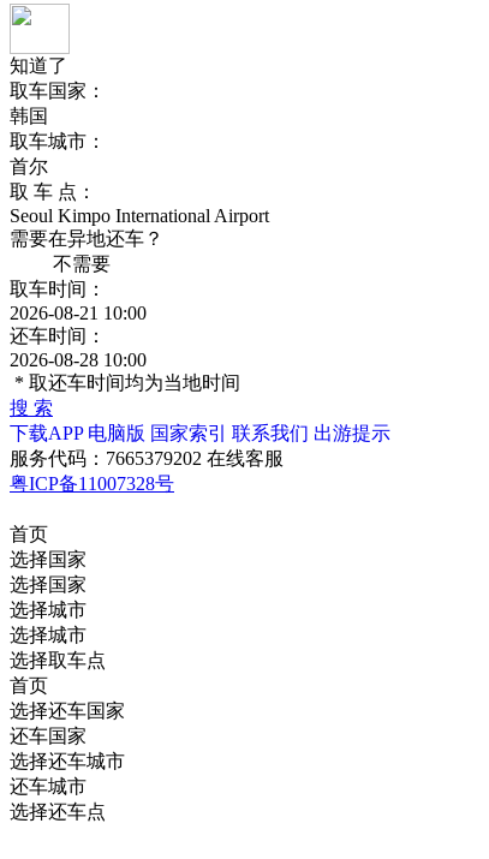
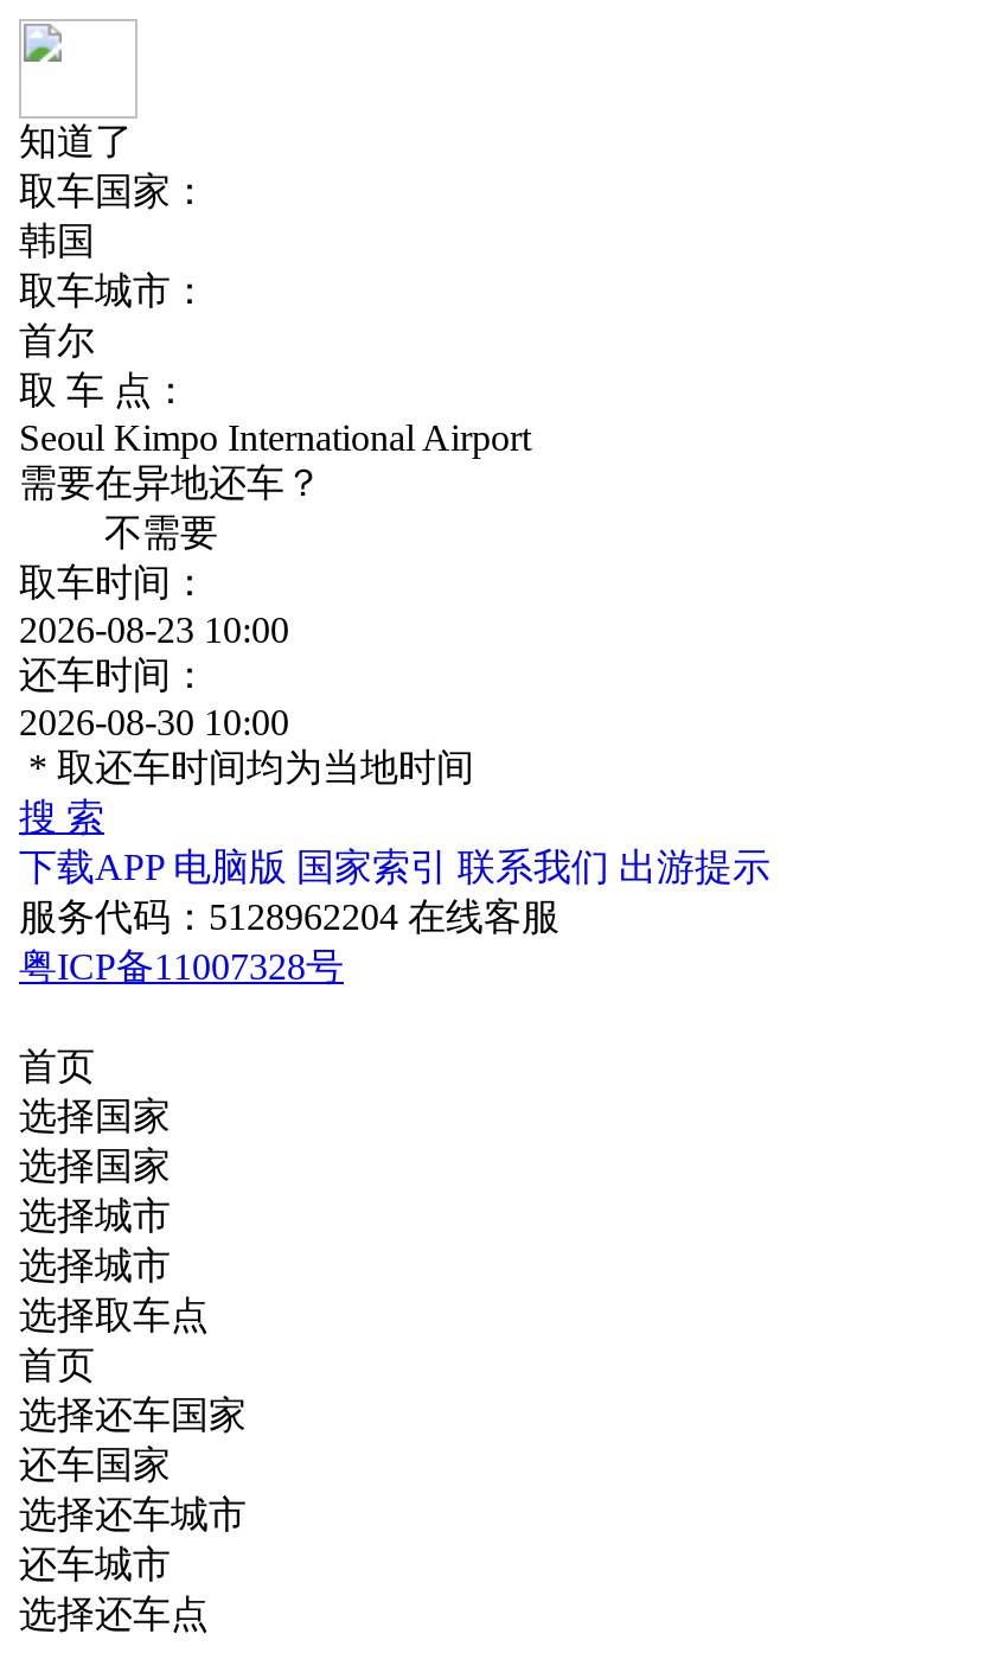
- 2026-08-21 10:00
+ 2026-08-23 10:00

- 2026-08-28 10:00
+ 2026-08-30 10:00

- 服务代码：7665379202 在线客服
+ 服务代码：5128962204 在线客服
